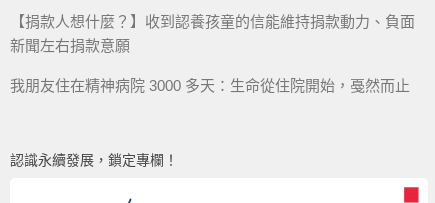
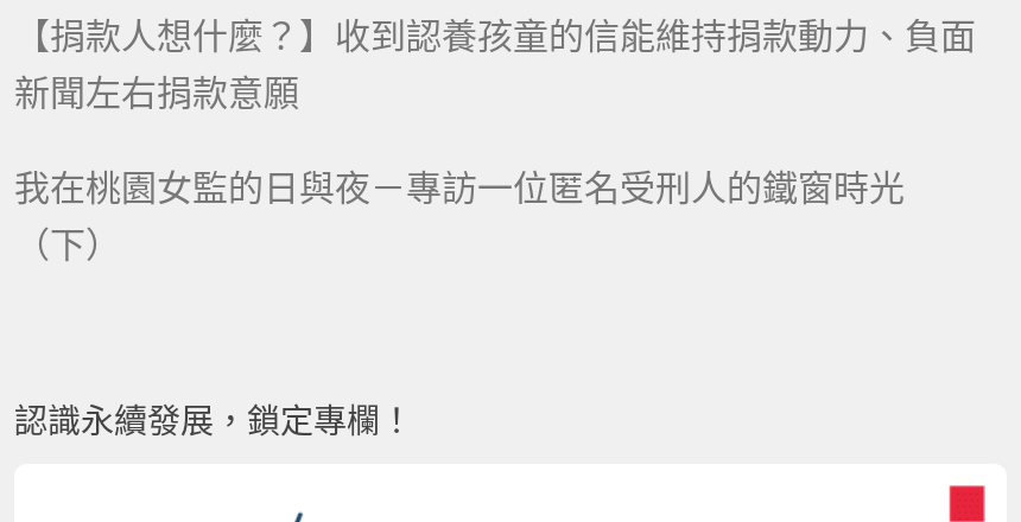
- 我朋友住在精神病院 3000 多天：生命從住院開始，戞然而止
+ 我在桃園女監的日與夜－專訪一位匿名受刑人的鐵窗時光
+ （下）
